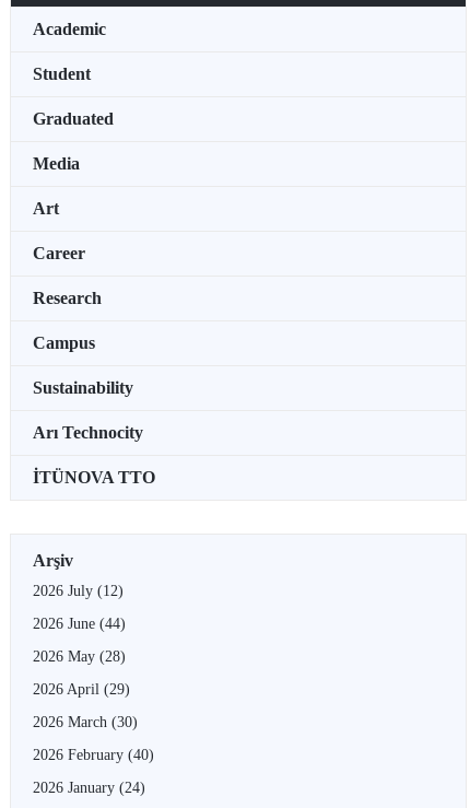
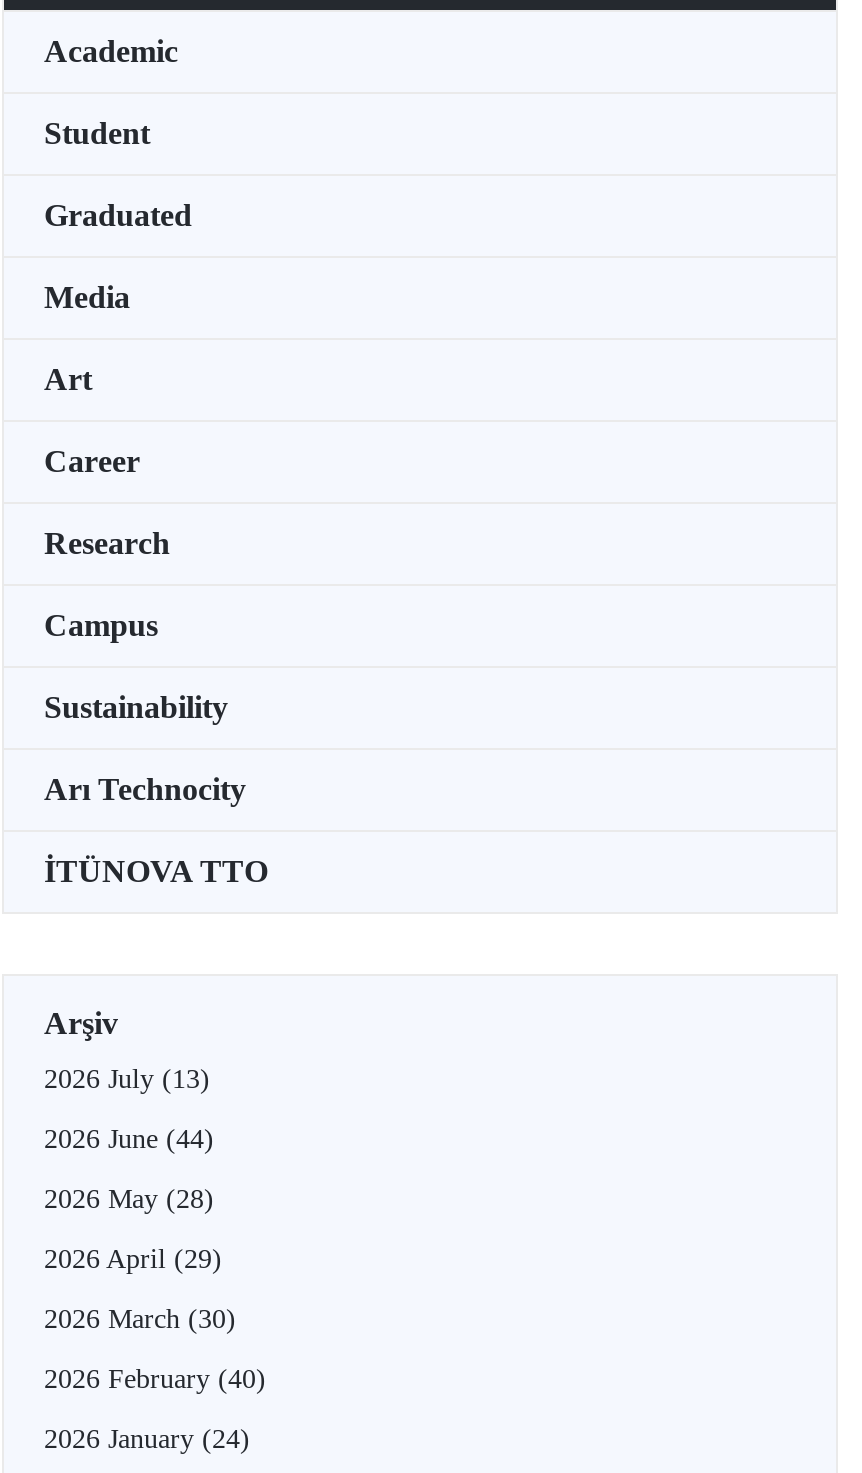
- 2026 July (12)
+ 2026 July (13)
